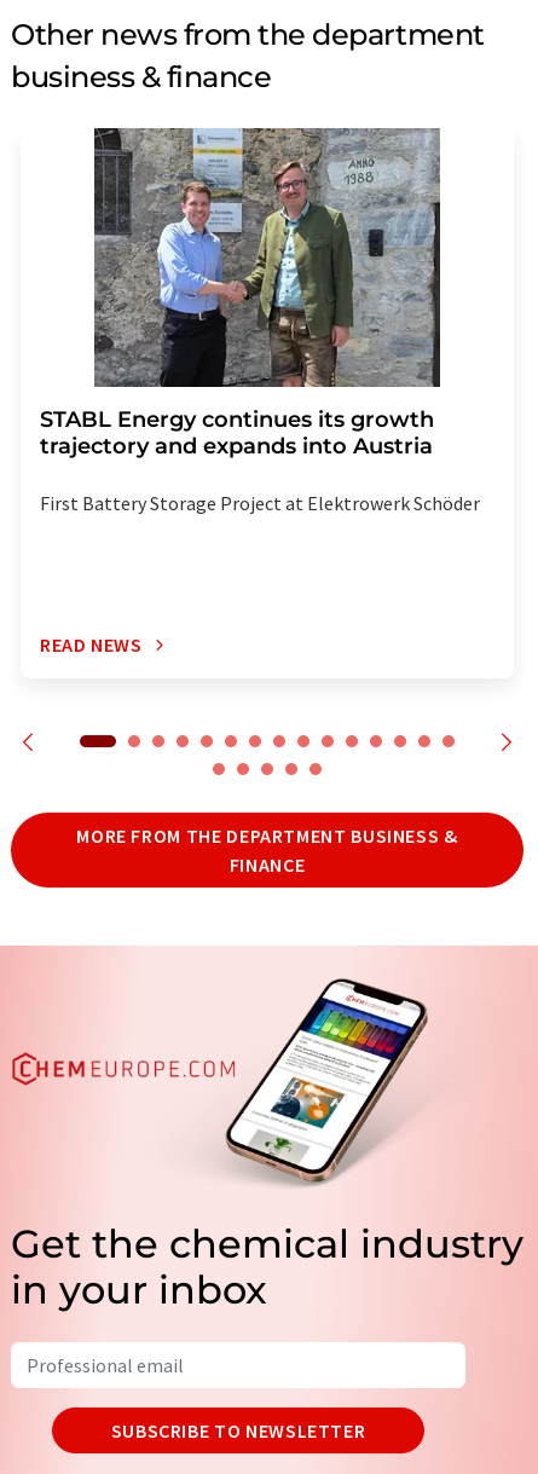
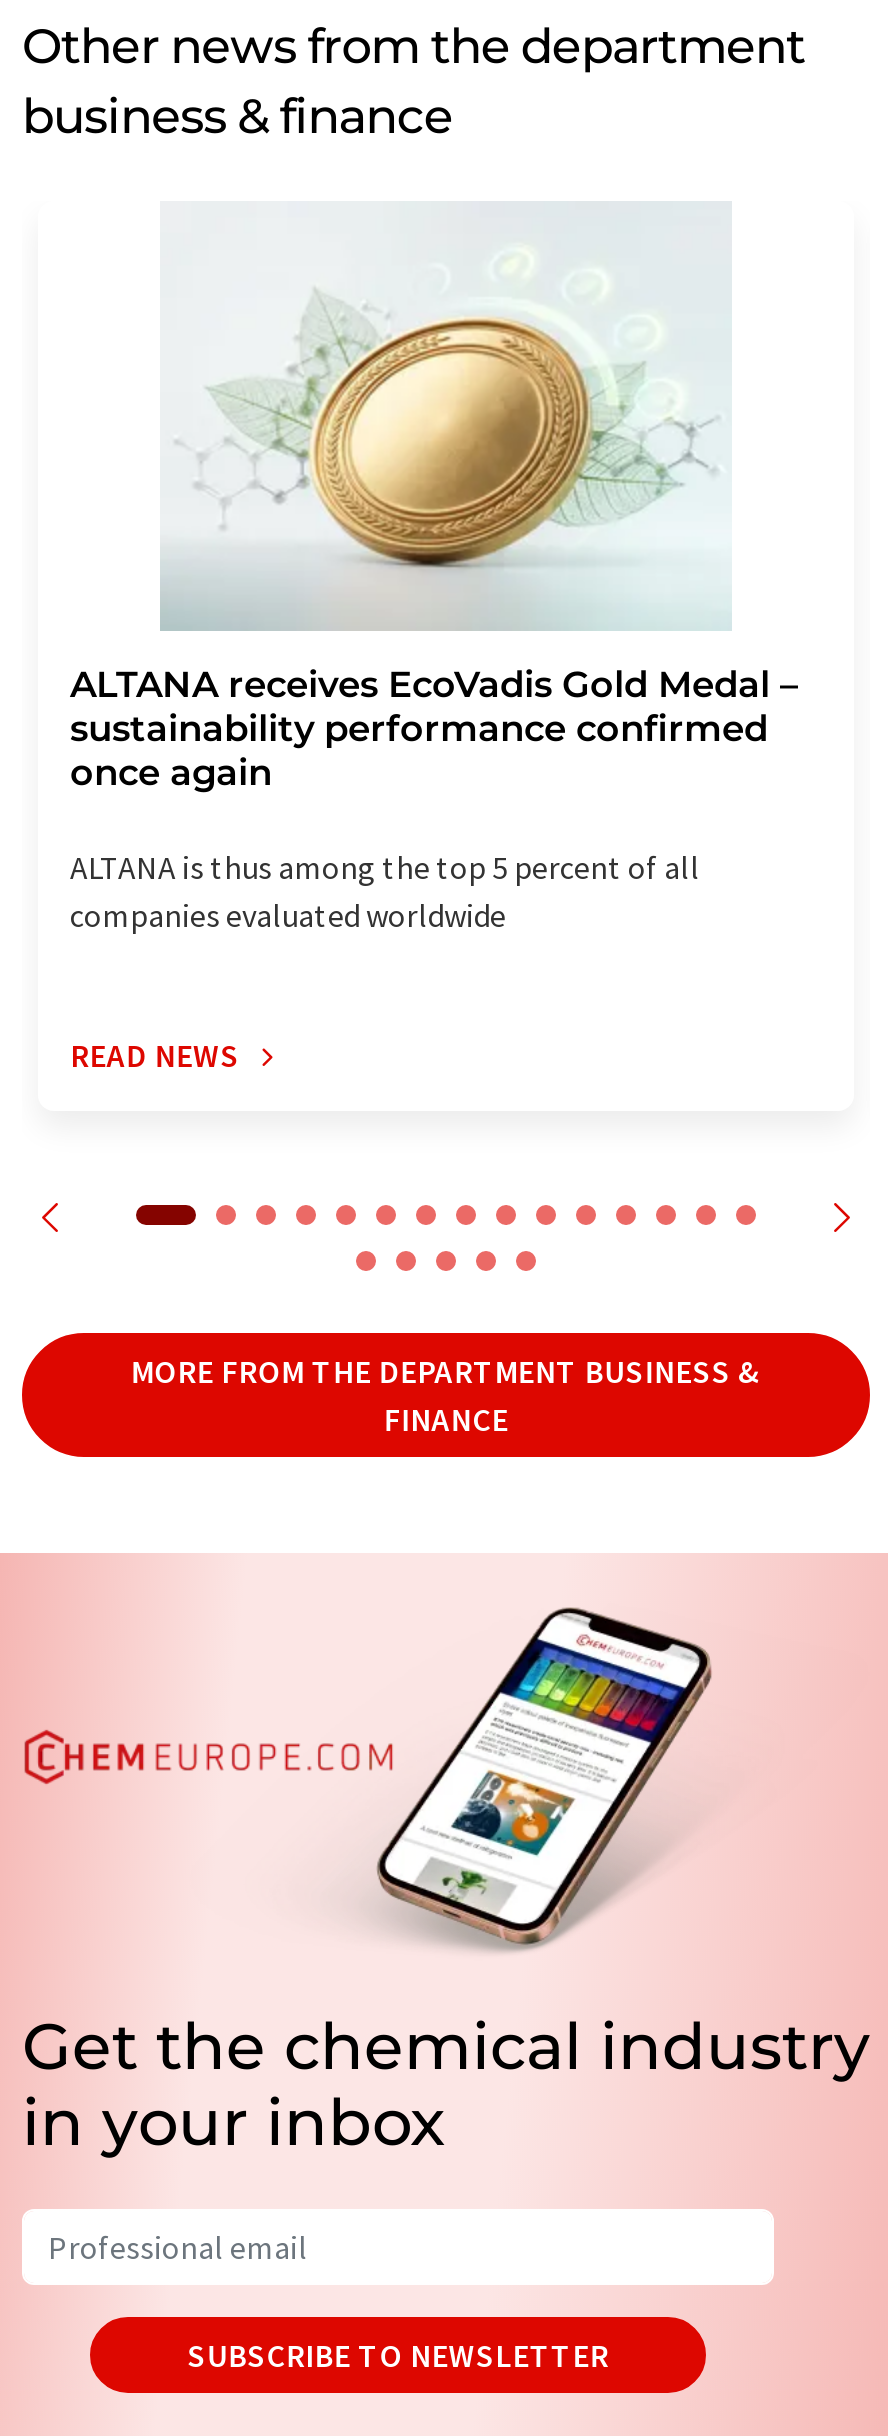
- [image]
- STABL Energy continues its growth
- trajectory and expands into Austria
+ [image]
+ ALTANA receives EcoVadis Gold Medal –
+ sustainability performance confirmed
+ once again

- First Battery Storage Project at Elektrowerk Schöder
+ ALTANA is thus among the top 5 percent of all
+ companies evaluated worldwide
